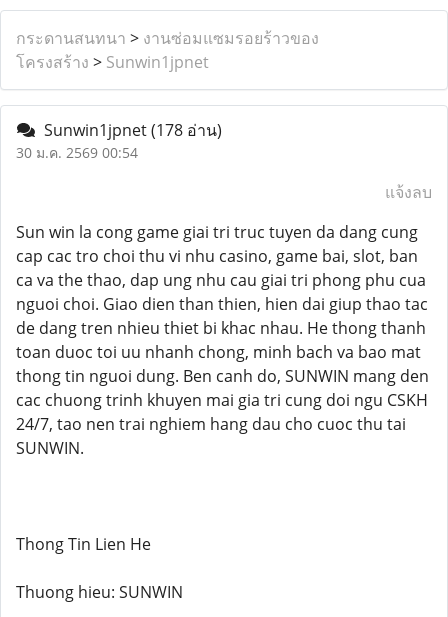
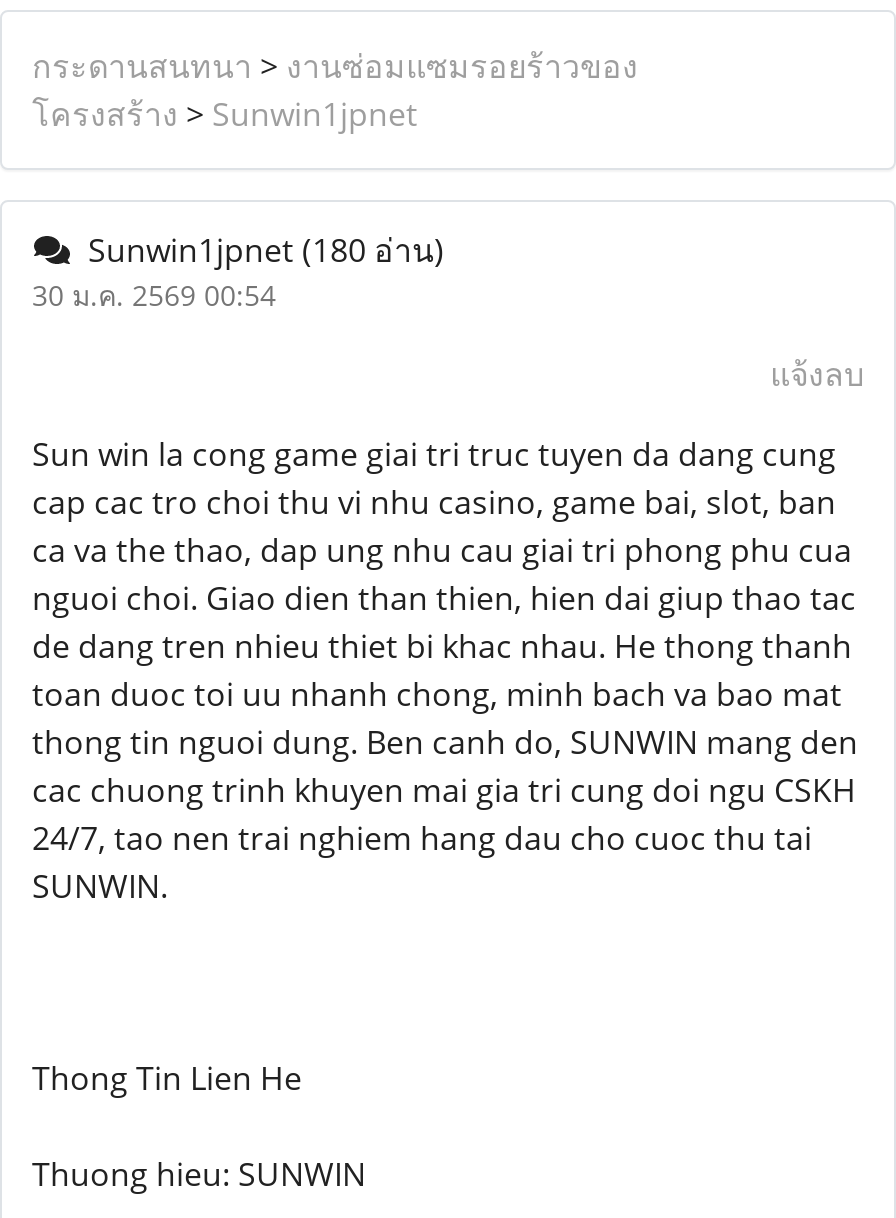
- Sunwin1jpnet (178 อ่าน)
+ Sunwin1jpnet (180 อ่าน)
